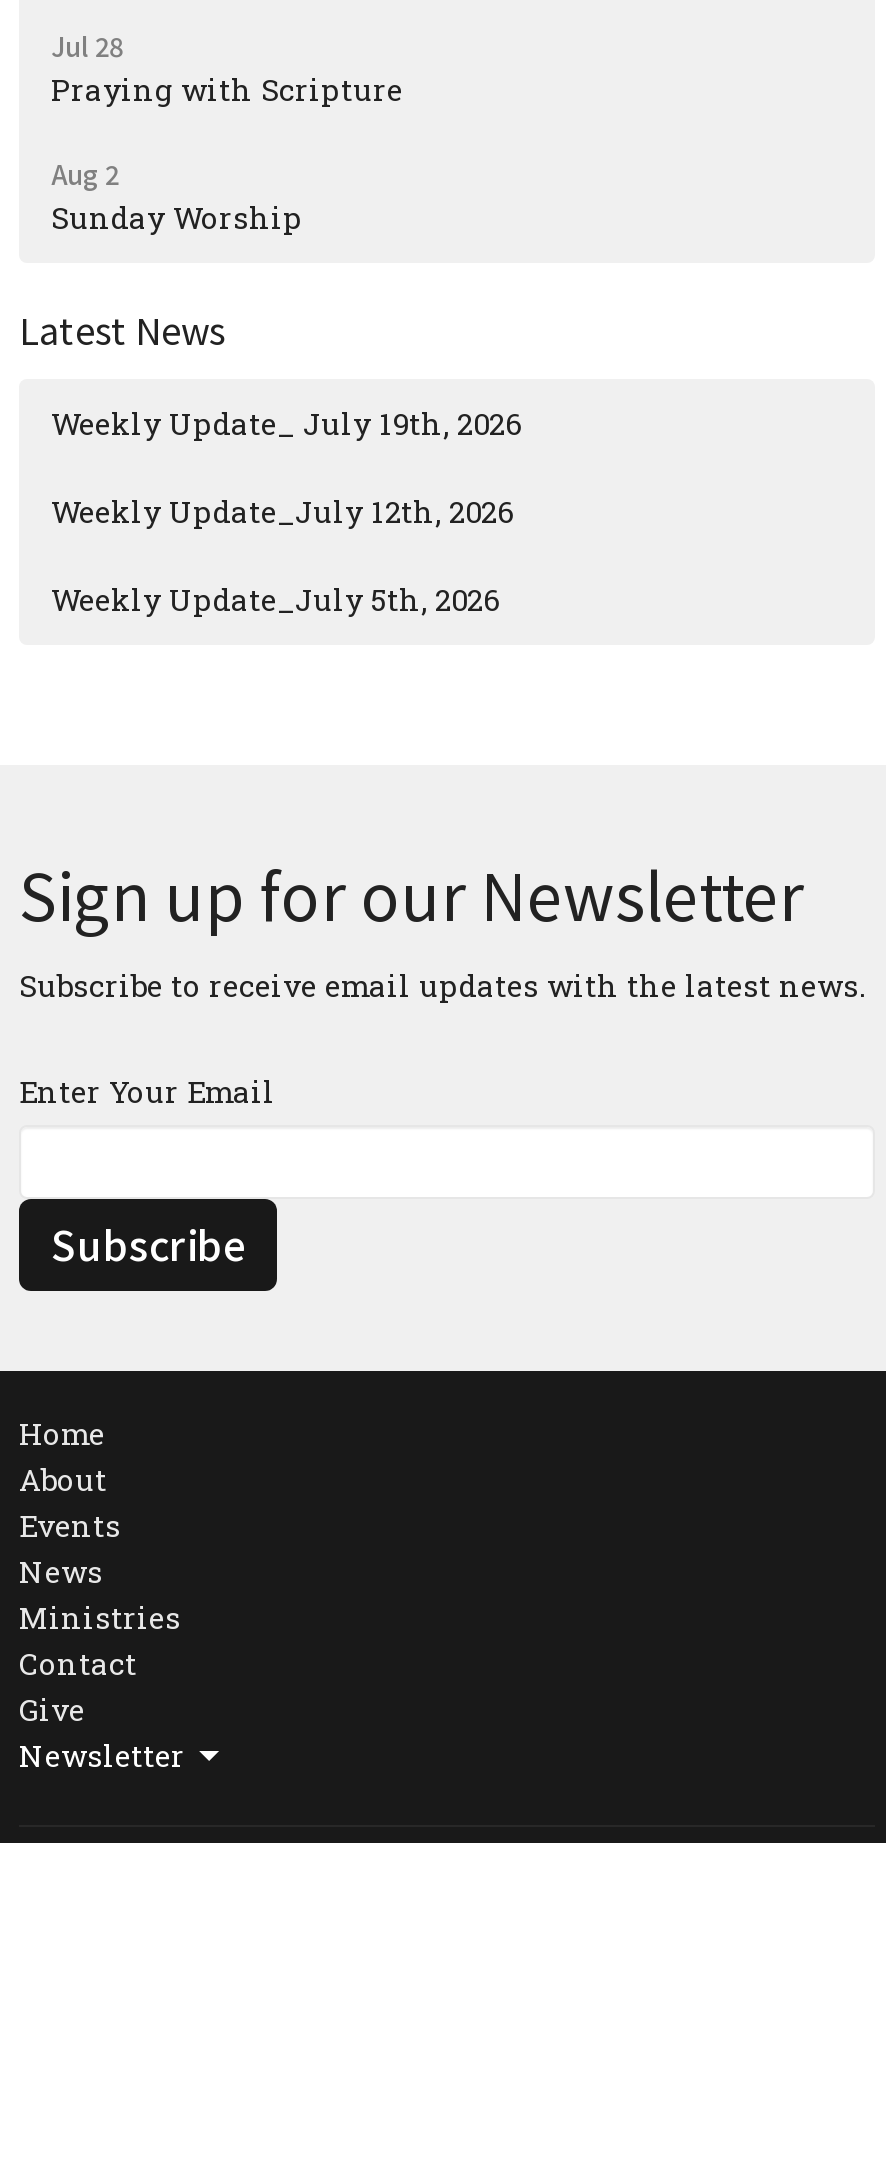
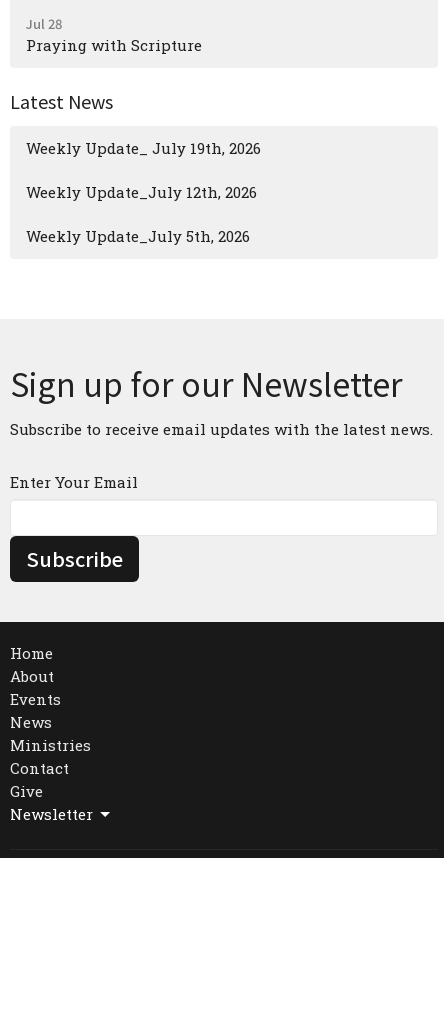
- Aug 2
- Sunday Worship
